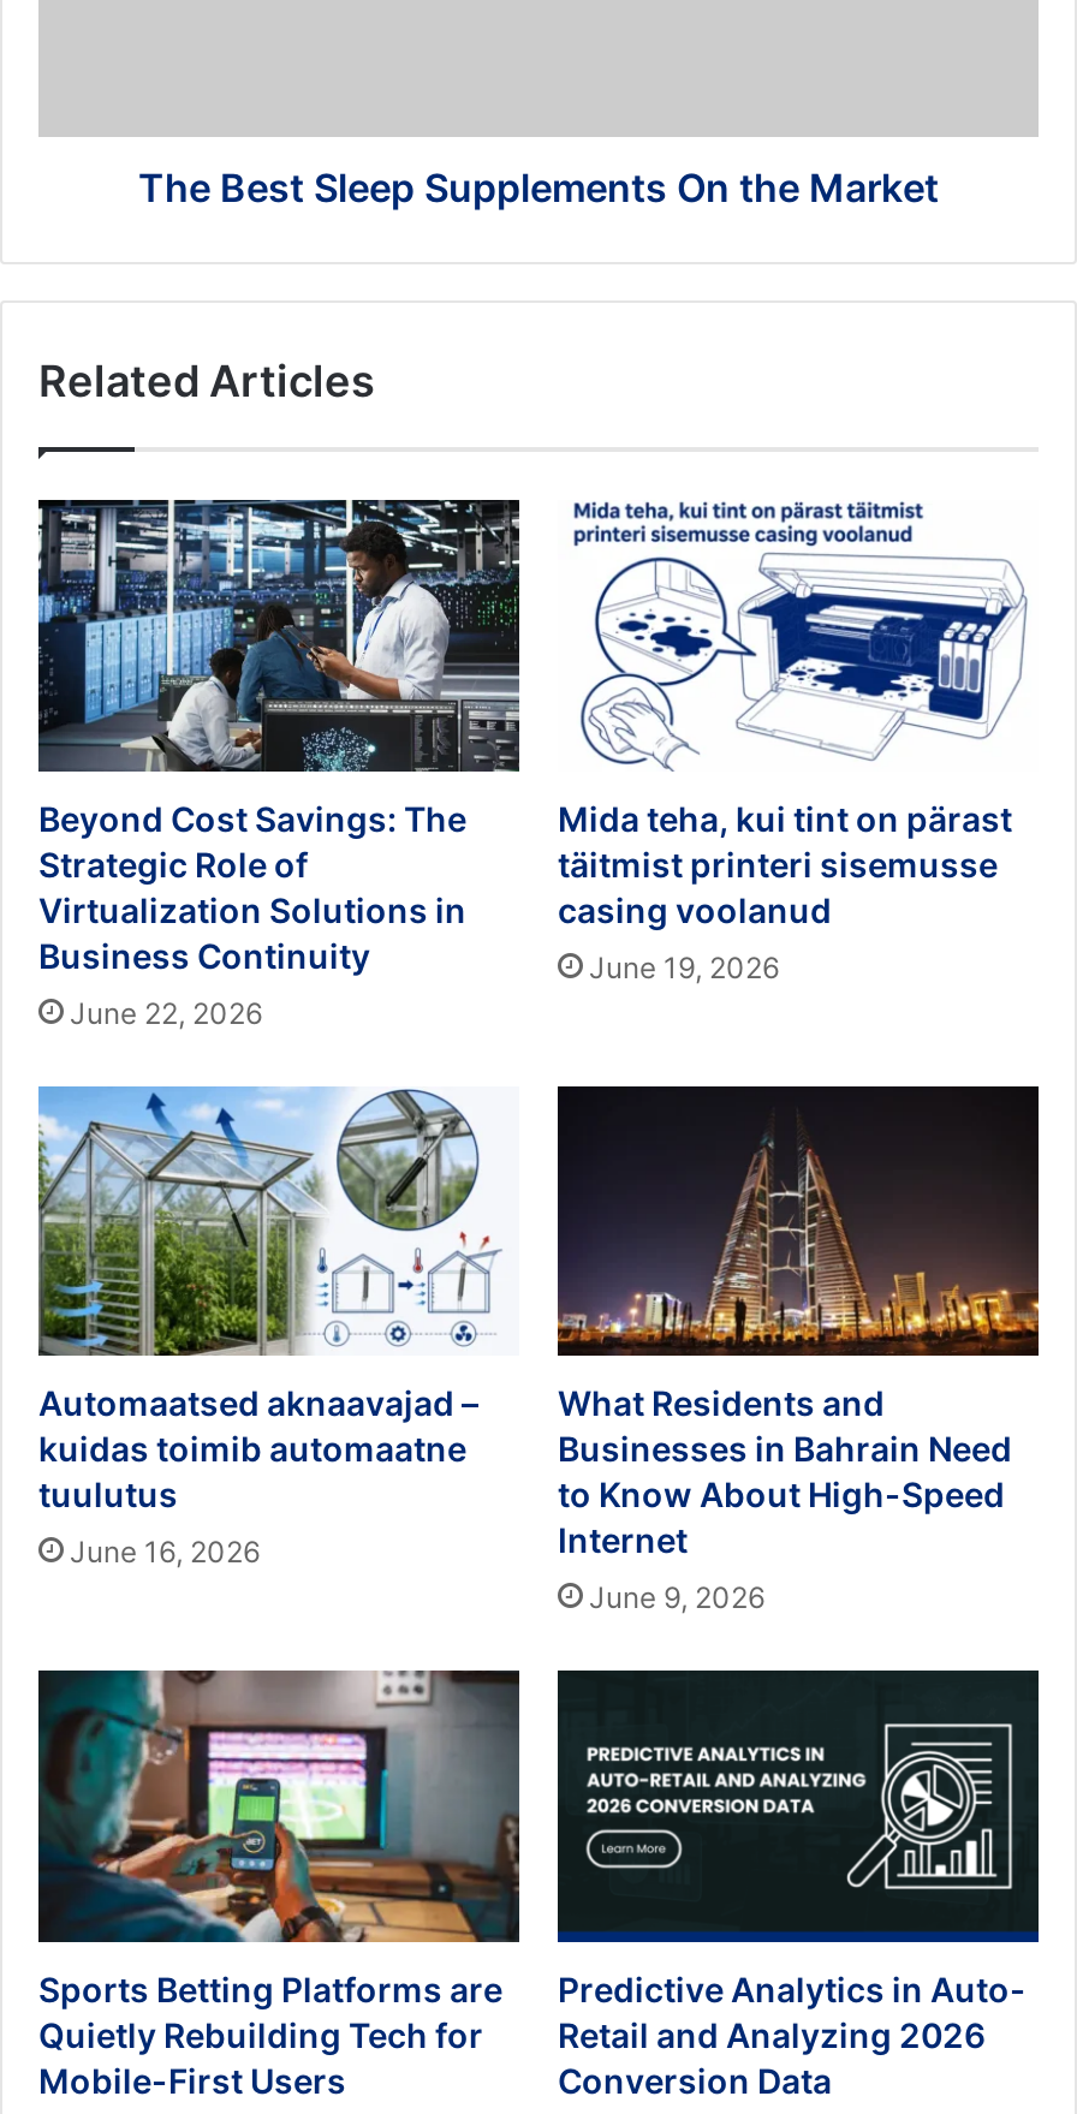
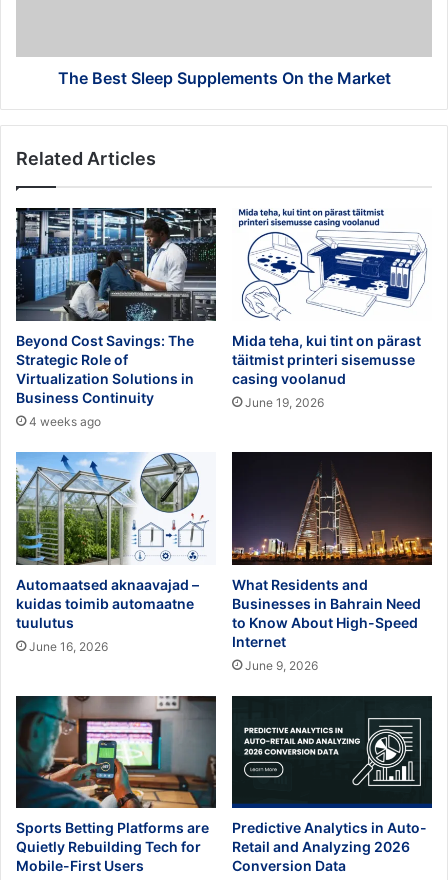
- June 22, 2026
+ 4 weeks ago
